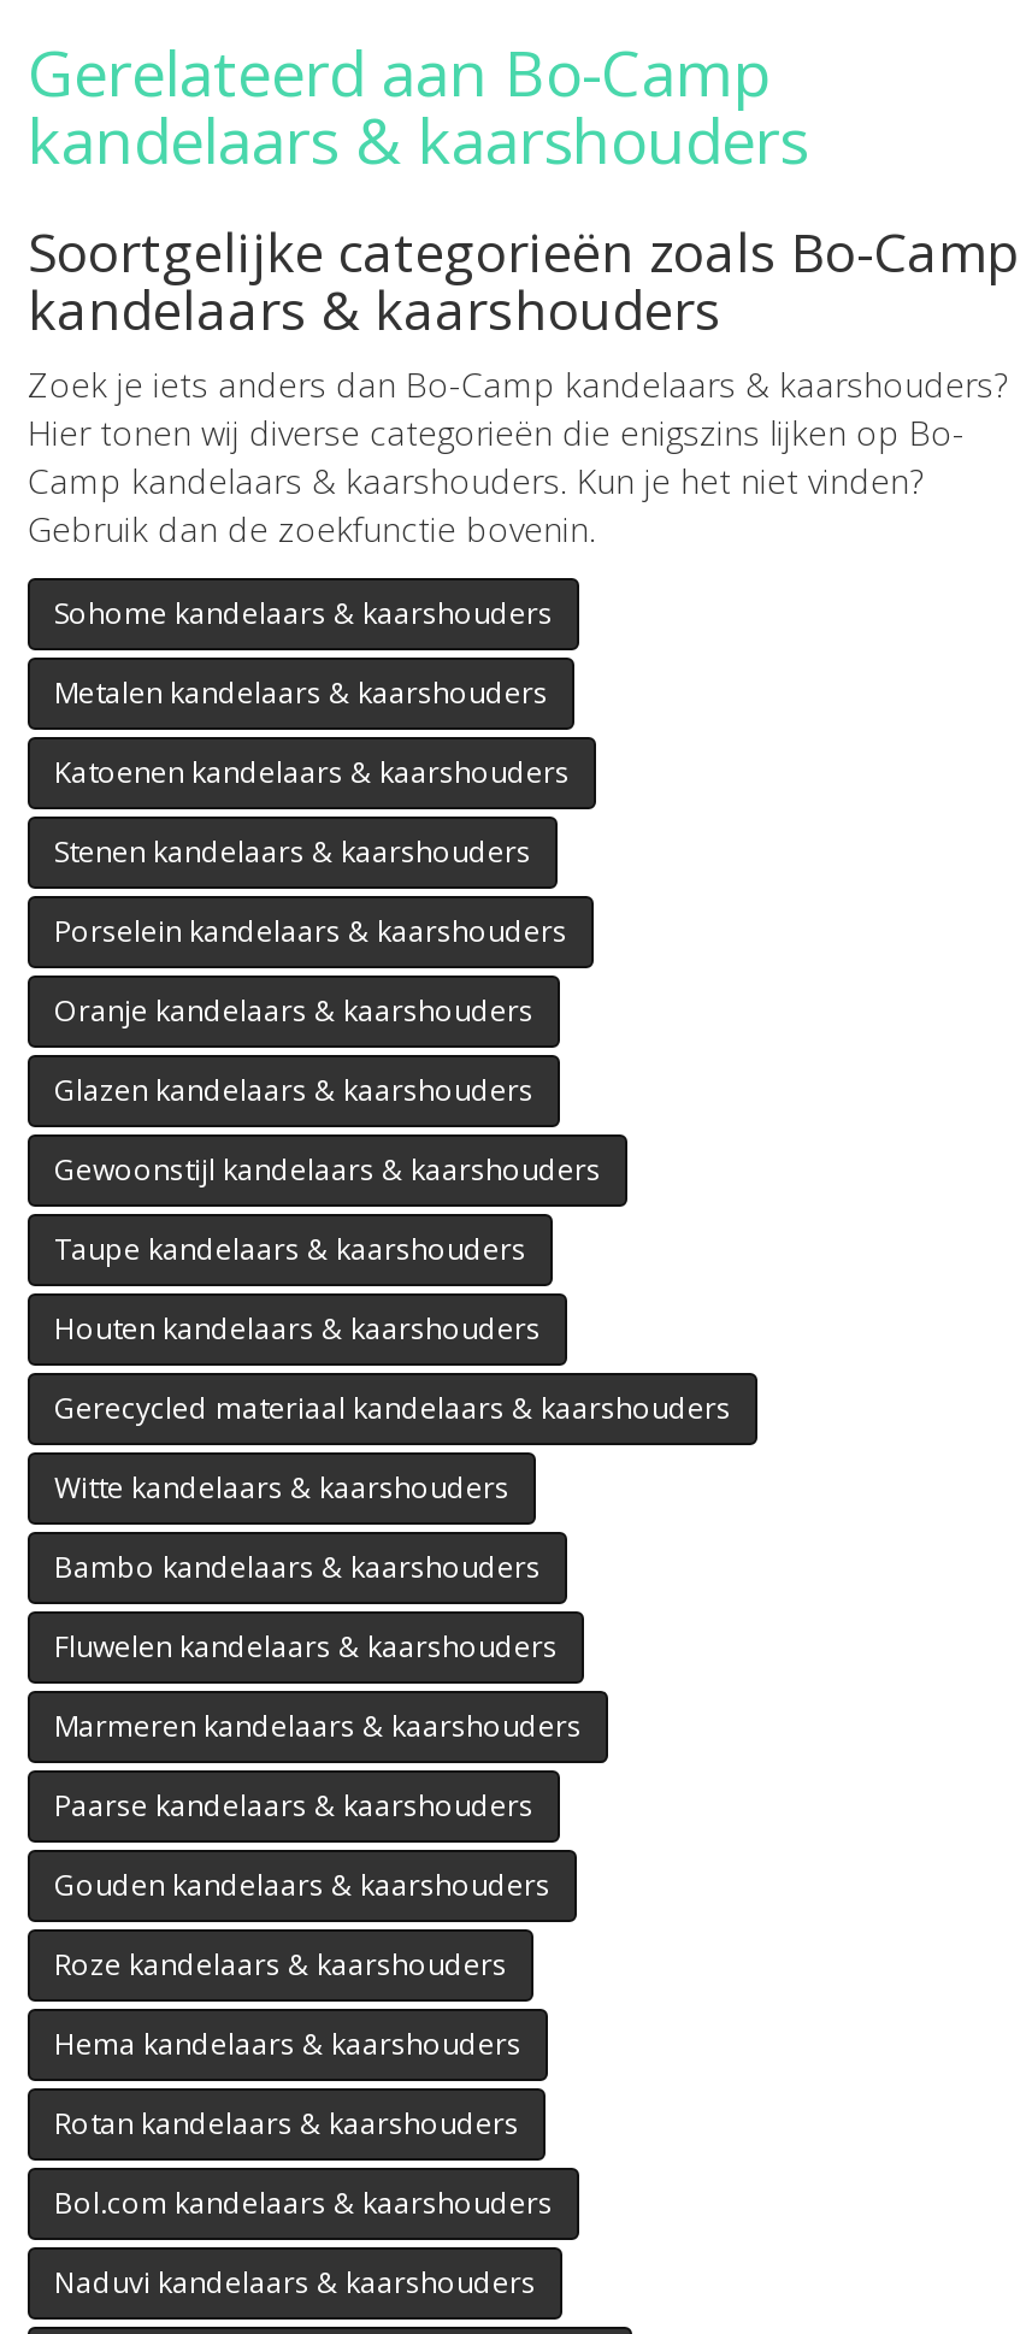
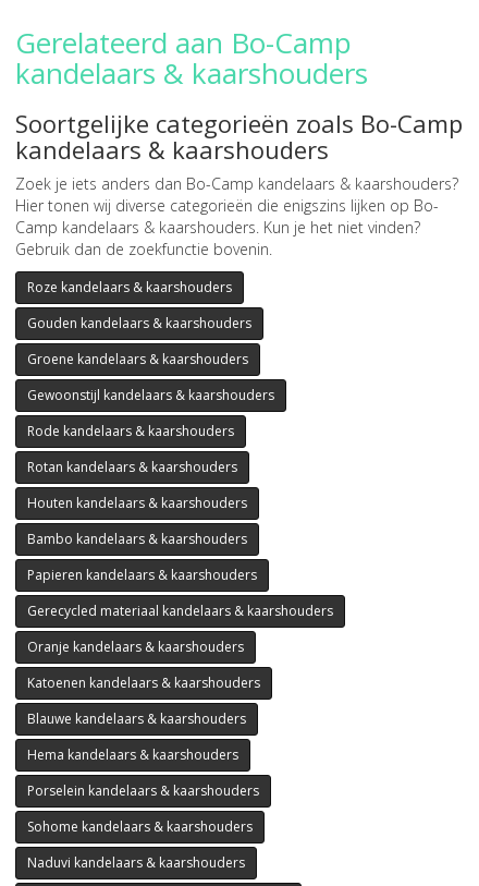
moved down: Porselein kandelaars & kaarshouders | Sohome kandelaars & kaarshouders

- Metalen kandelaars & kaarshouders
- Stenen kandelaars & kaarshouders
- Glazen kandelaars & kaarshouders
- Taupe kandelaars & kaarshouders
- Witte kandelaars & kaarshouders
- Fluwelen kandelaars & kaarshouders
- Marmeren kandelaars & kaarshouders
- Paarse kandelaars & kaarshouders

moved down: Gerecycled materiaal kandelaars & kaarshouders | Oranje kandelaars & kaarshouders | Katoenen kandelaars & kaarshouders

moved down: Gewoonstijl kandelaars & kaarshouders

moved down: Houten kandelaars & kaarshouders | Bambo kandelaars & kaarshouders

moved down: Gouden kandelaars & kaarshouders

moved up: Roze kandelaars & kaarshouders

+ Groene kandelaars & kaarshouders
+ Rode kandelaars & kaarshouders

moved down: Hema kandelaars & kaarshouders

moved up: Rotan kandelaars & kaarshouders

- Bol.com kandelaars & kaarshouders
+ Papieren kandelaars & kaarshouders
+ Blauwe kandelaars & kaarshouders
